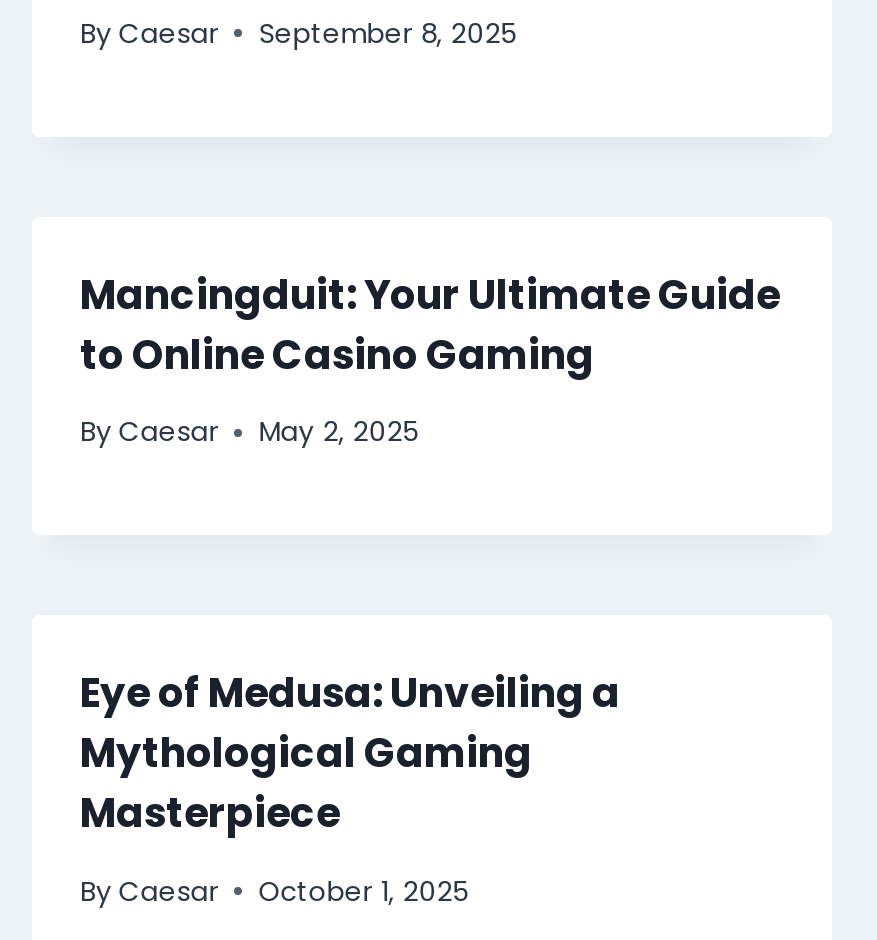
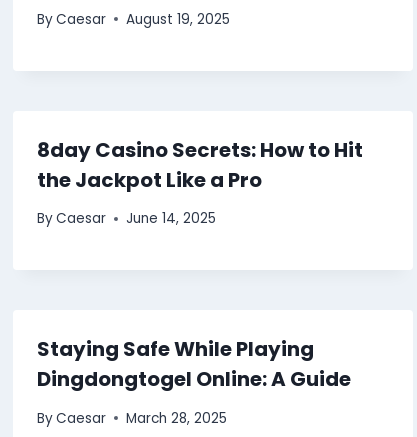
- By Caesar September 8, 2025
+ By Caesar August 19, 2025

- Mancingduit: Your Ultimate Guide
- to Online Casino Gaming
+ 8day Casino Secrets: How to Hit
+ the Jackpot Like a Pro

- By Caesar May 2, 2025
+ By Caesar June 14, 2025

- Eye of Medusa: Unveiling a
- Mythological Gaming
- Masterpiece
+ Staying Safe While Playing
+ Dingdongtogel Online: A Guide

- By Caesar October 1, 2025
+ By Caesar March 28, 2025
